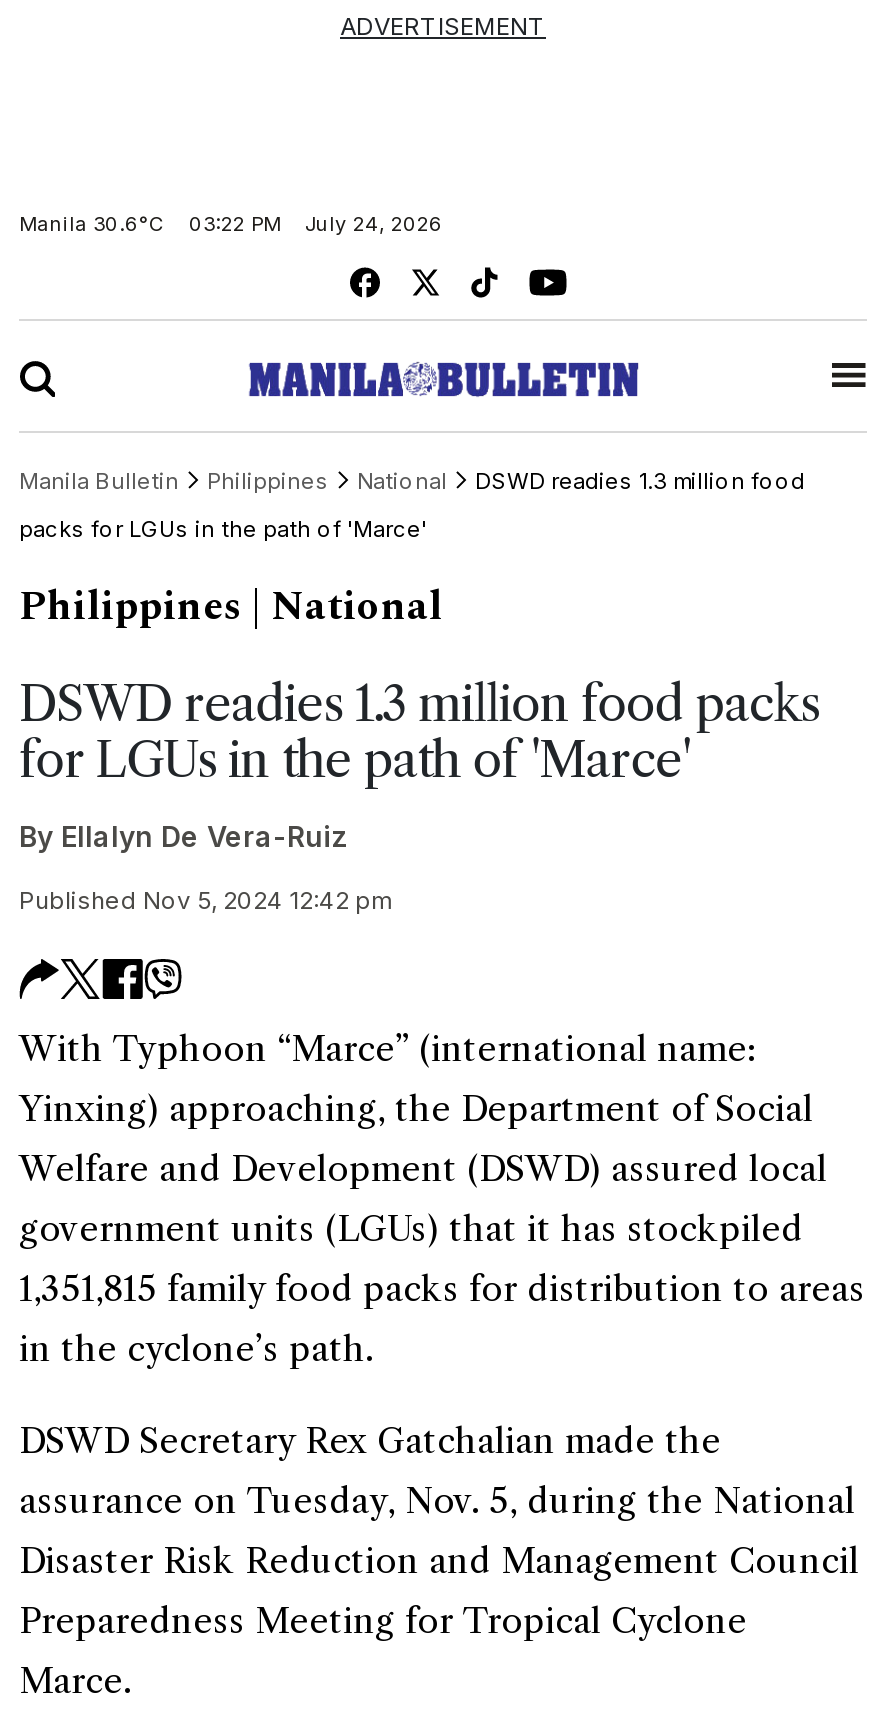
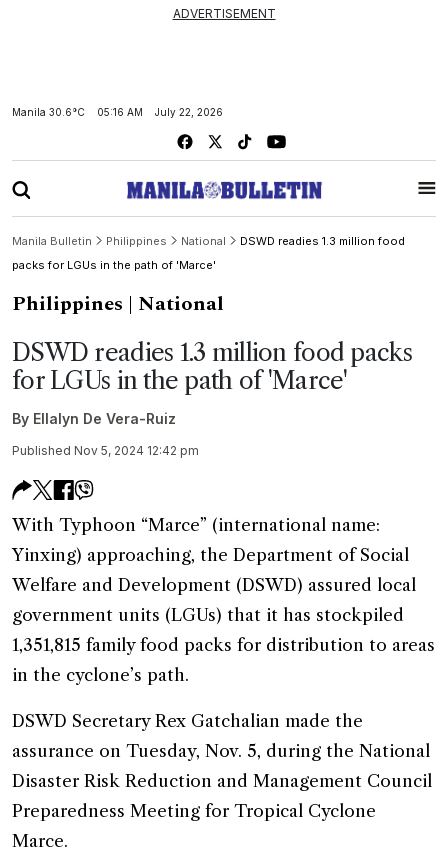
- 03:22 PM
- July 24, 2026
+ 05:16 AM
+ July 22, 2026
